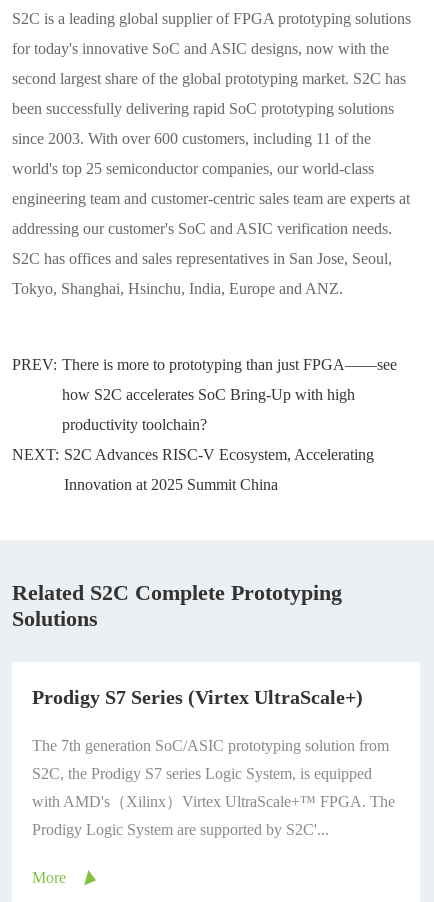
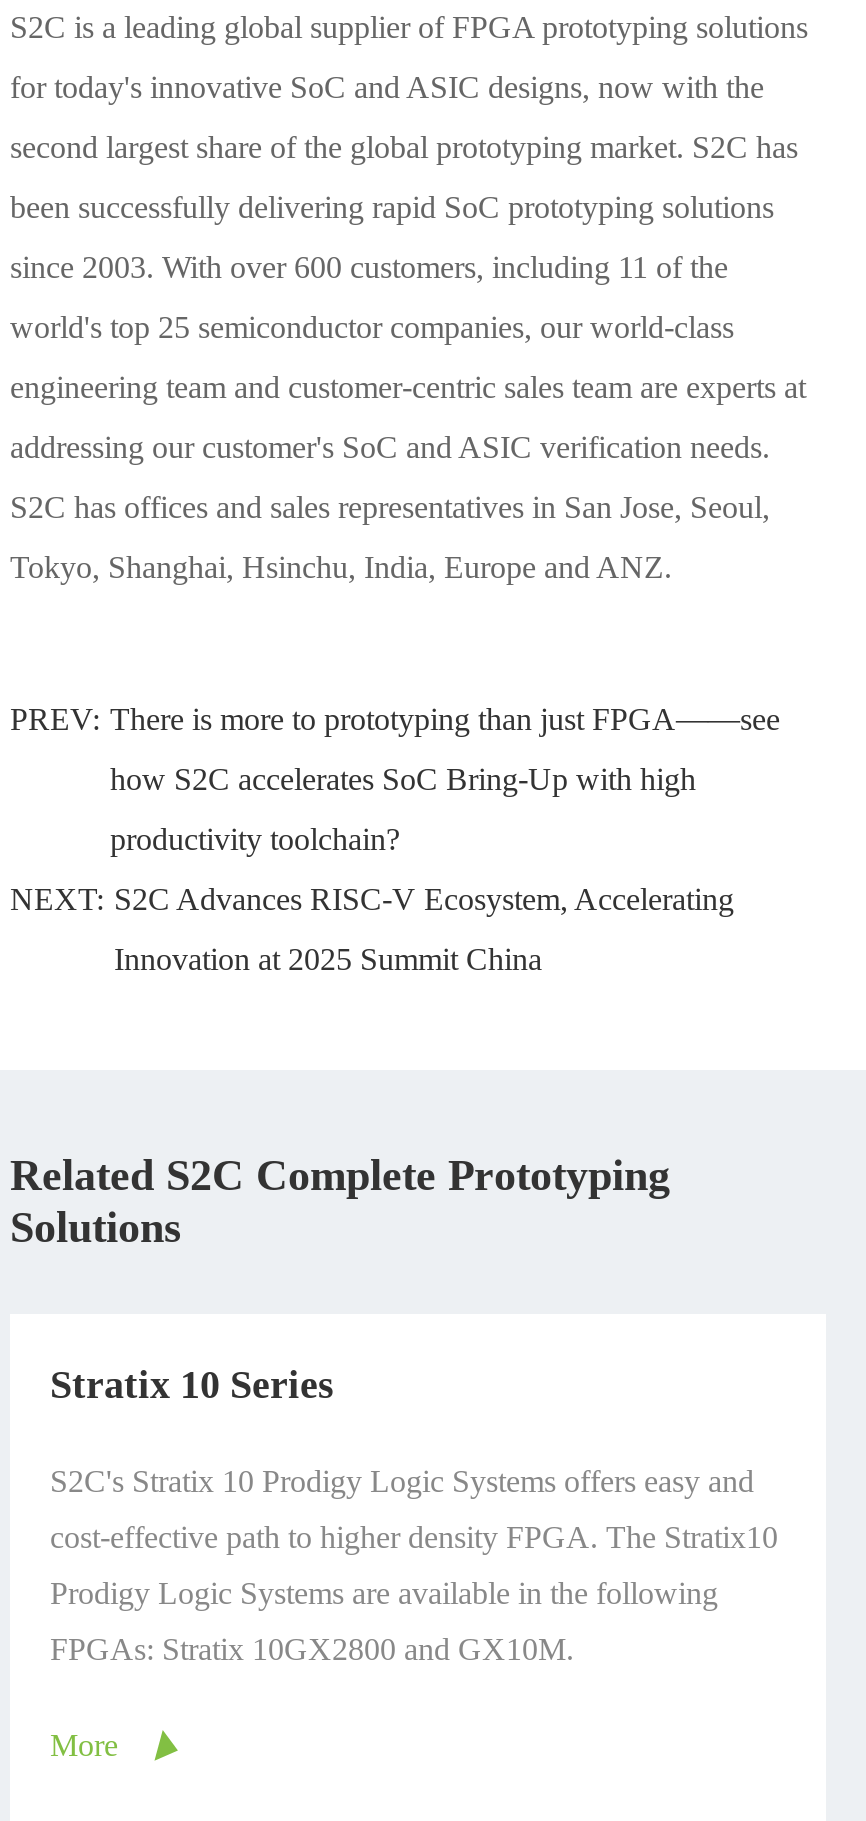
- Prodigy S7 Series (Virtex UltraScale+)
+ Stratix 10 Series

- The 7th generation SoC/ASIC prototyping solution from
+ S2C's Stratix 10 Prodigy Logic Systems offers easy and

- S2C, the Prodigy S7 series Logic System, is equipped
+ cost-effective path to higher density FPGA. The Stratix10

- with AMD's（Xilinx）Virtex UltraScale+™ FPGA. The
+ Prodigy Logic Systems are available in the following

- Prodigy Logic System are supported by S2C'...
+ FPGAs: Stratix 10GX2800 and GX10M.
